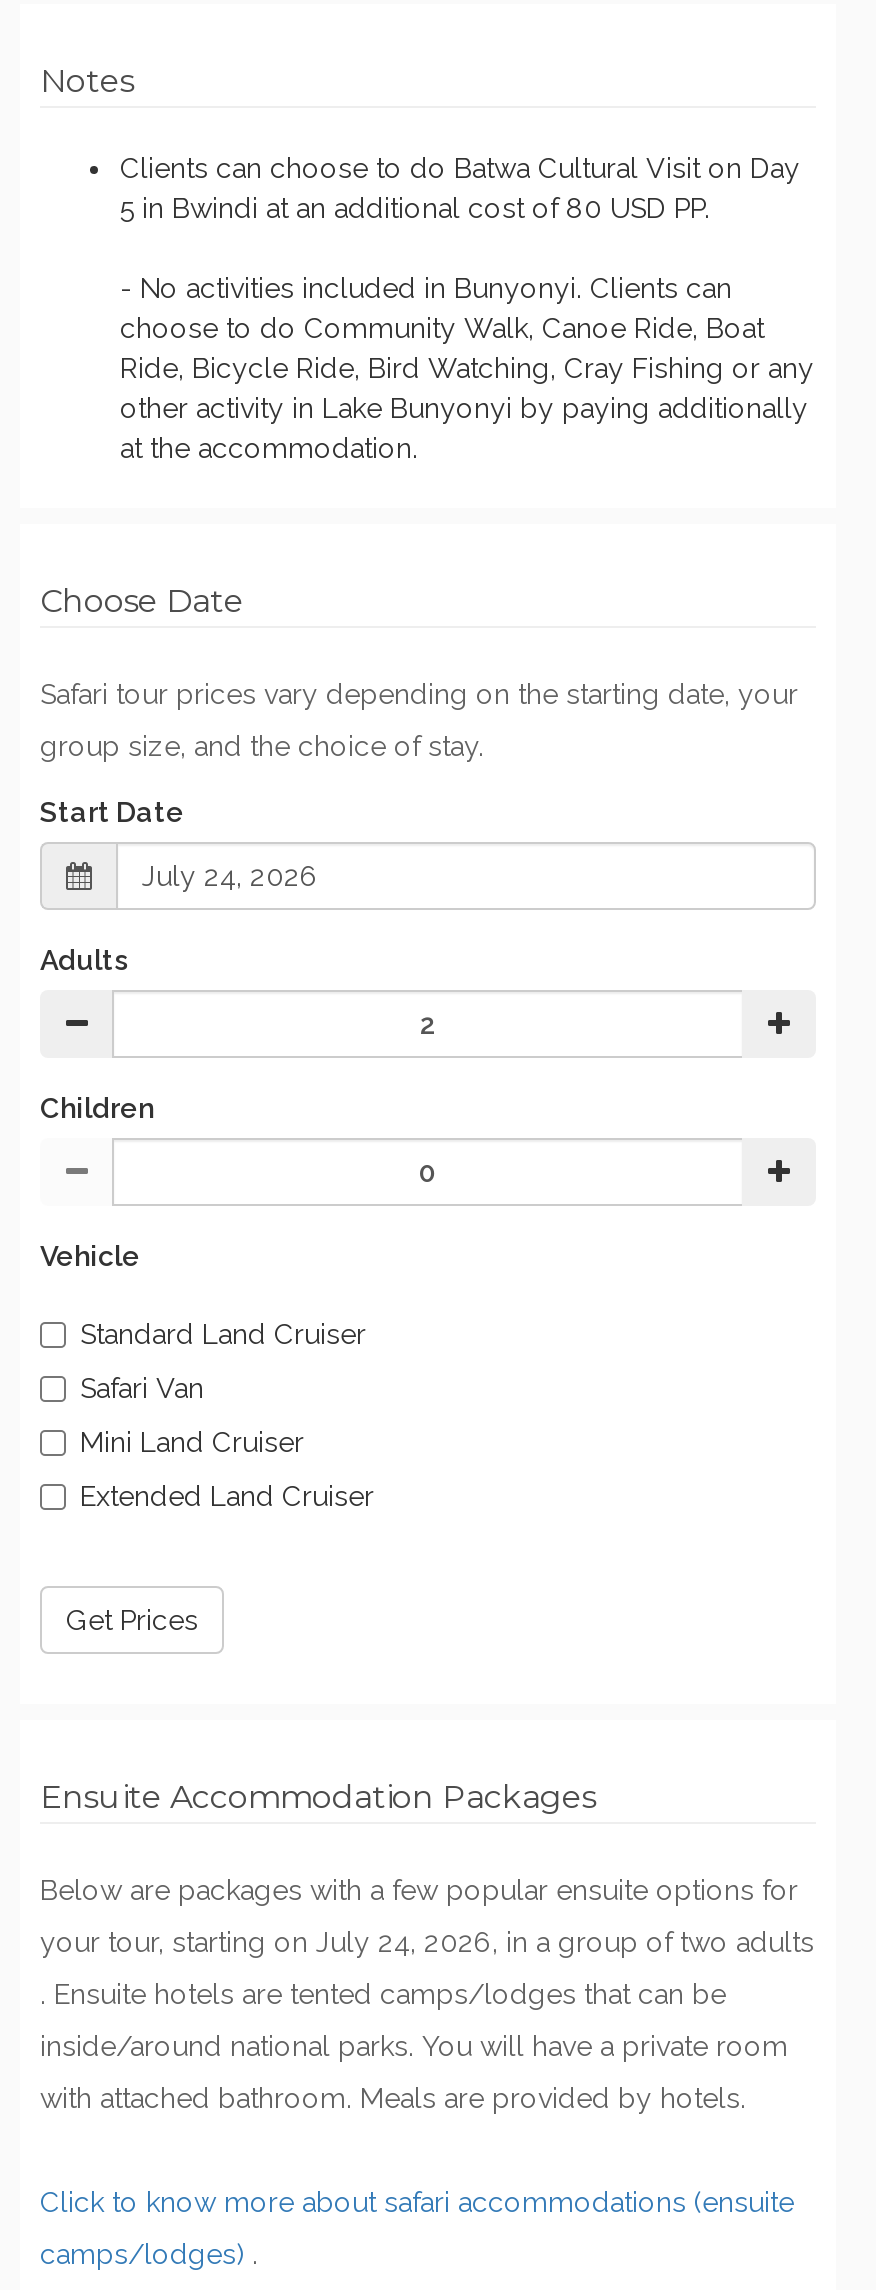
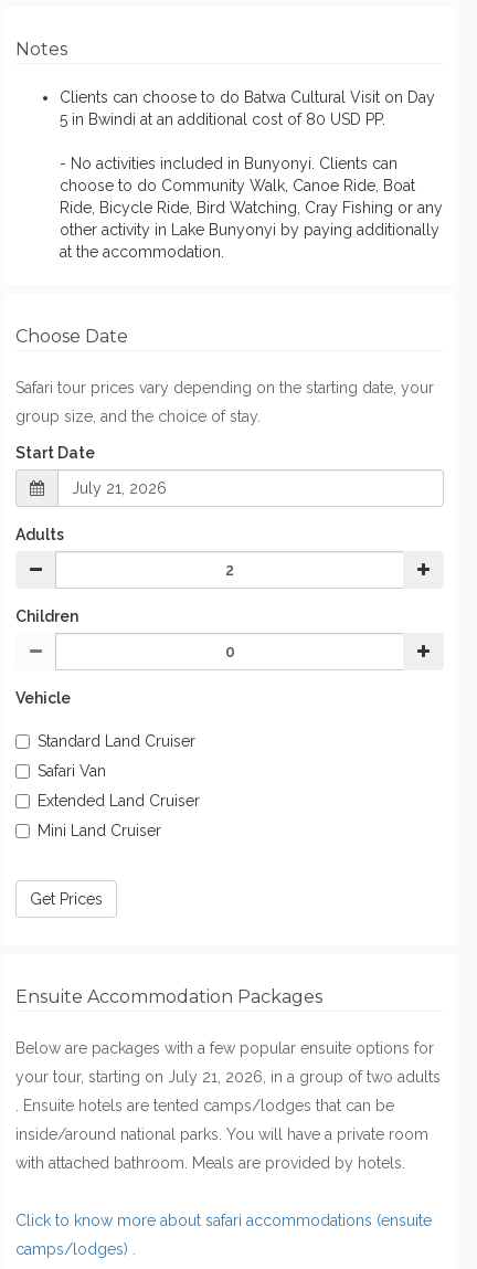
moved down: Mini Land Cruiser

moved up: Extended Land Cruiser

- your tour, starting on July 24, 2026, in a group of two adults
+ your tour, starting on July 21, 2026, in a group of two adults
